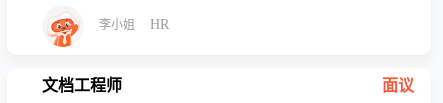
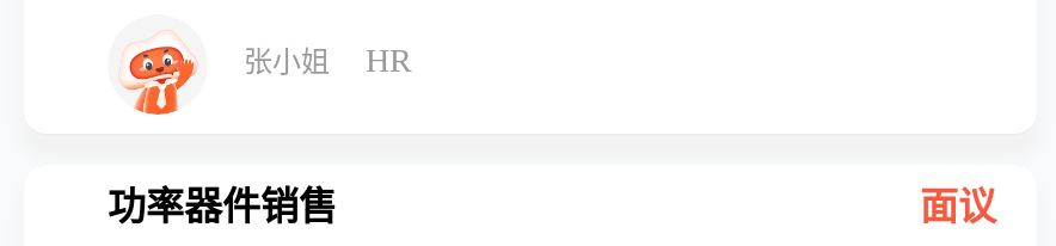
- 李小姐
+ 张小姐

- 文档工程师
+ 功率器件销售
